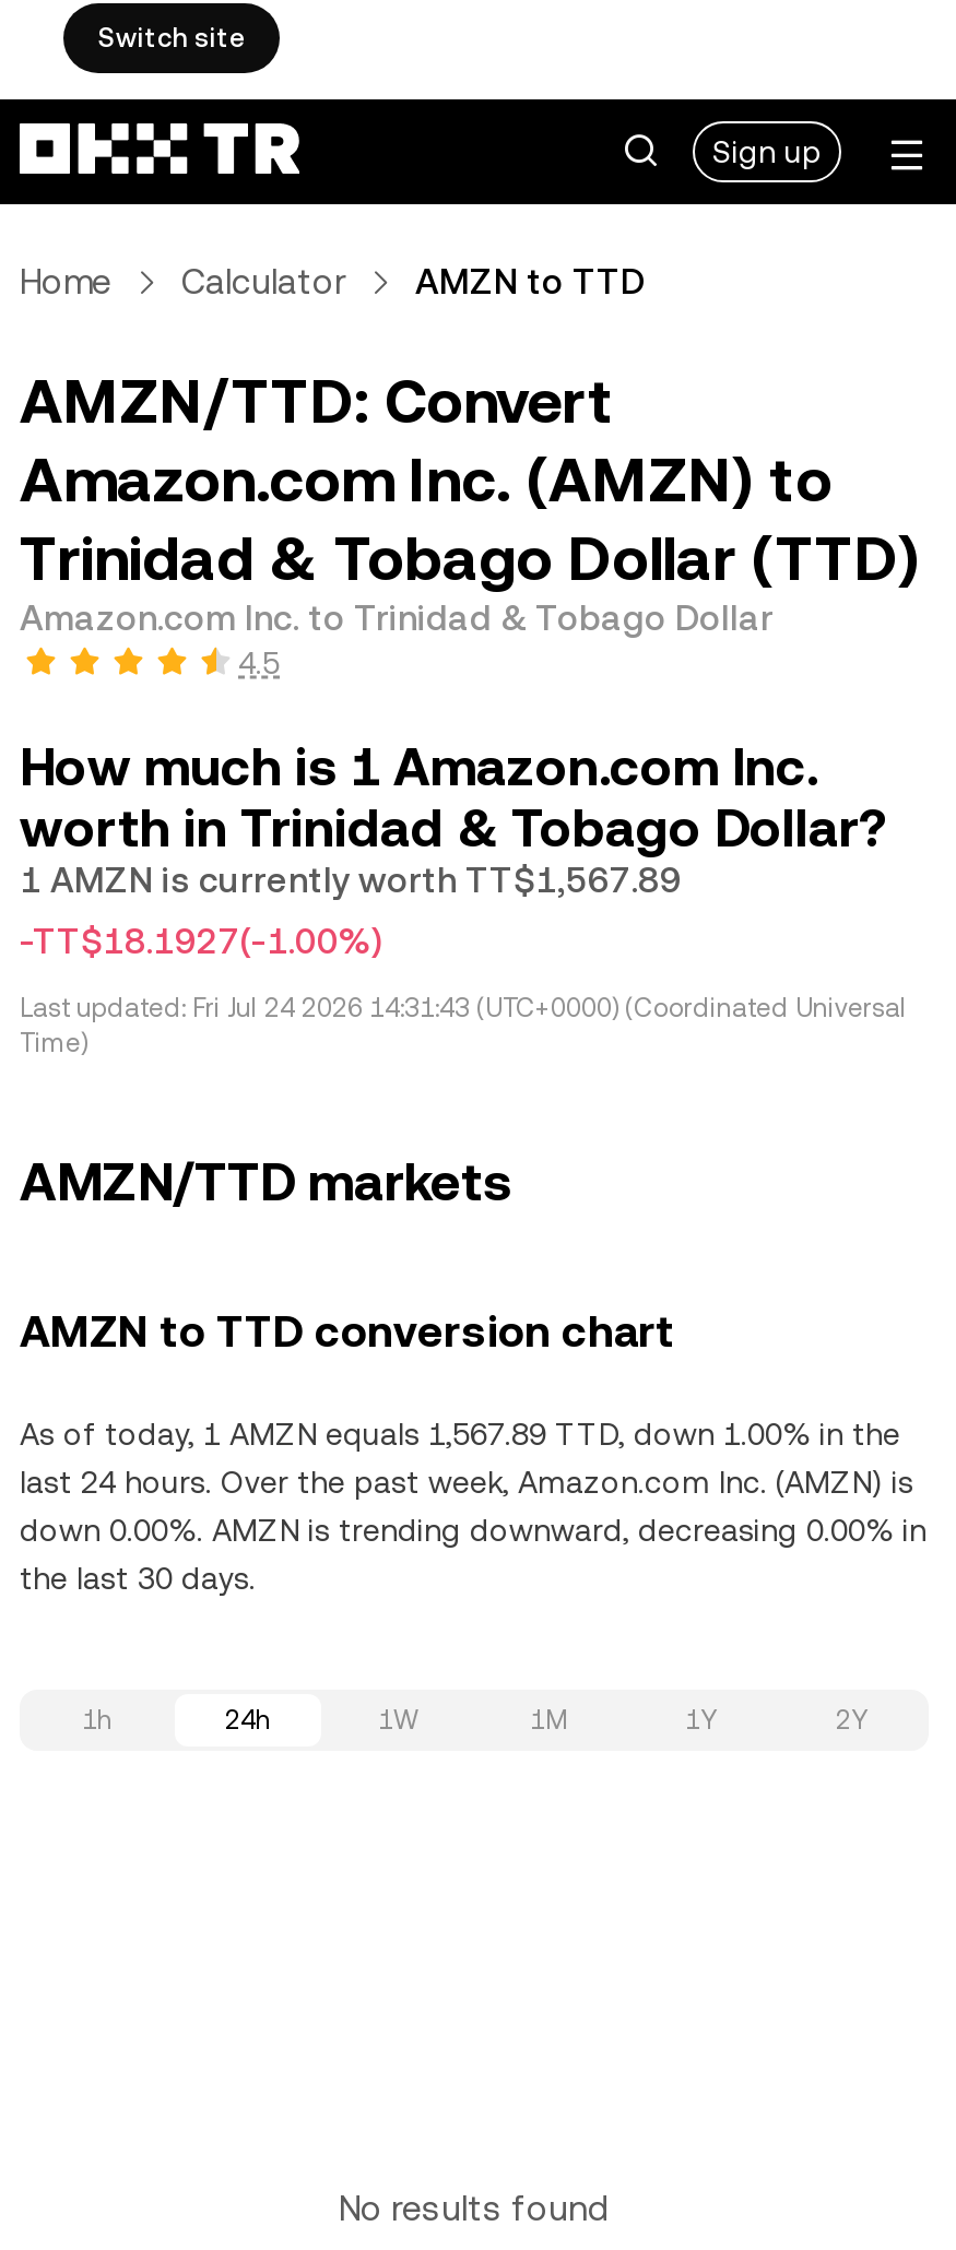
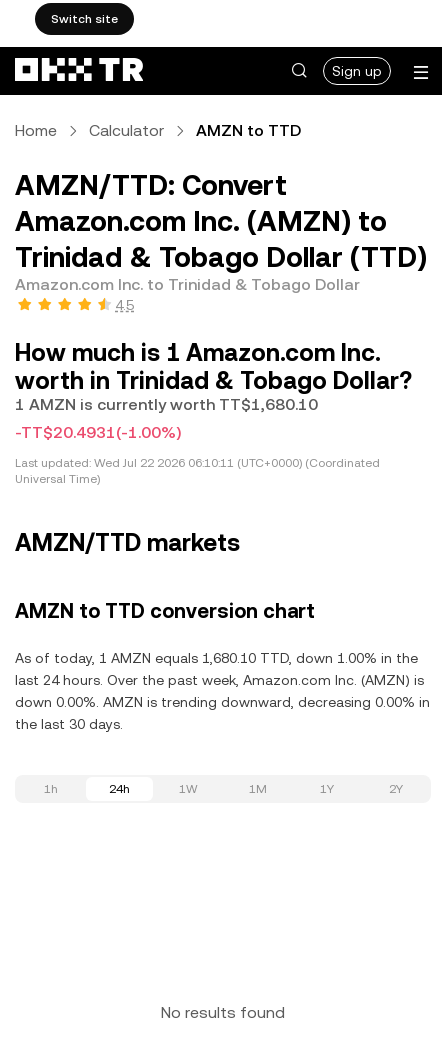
- 1 AMZN is currently worth TT$1,567.89
+ 1 AMZN is currently worth TT$1,680.10

- -TT$18.1927(-1.00%)
+ -TT$20.4931(-1.00%)

- Last updated: Fri Jul 24 2026 14:31:43 (UTC+0000) (Coordinated Universal
- Time)
+ Last updated: Wed Jul 22 2026 06:10:11 (UTC+0000) (Coordinated
+ Universal Time)

- As of today, 1 AMZN equals 1,567.89 TTD, down 1.00% in the
+ As of today, 1 AMZN equals 1,680.10 TTD, down 1.00% in the
